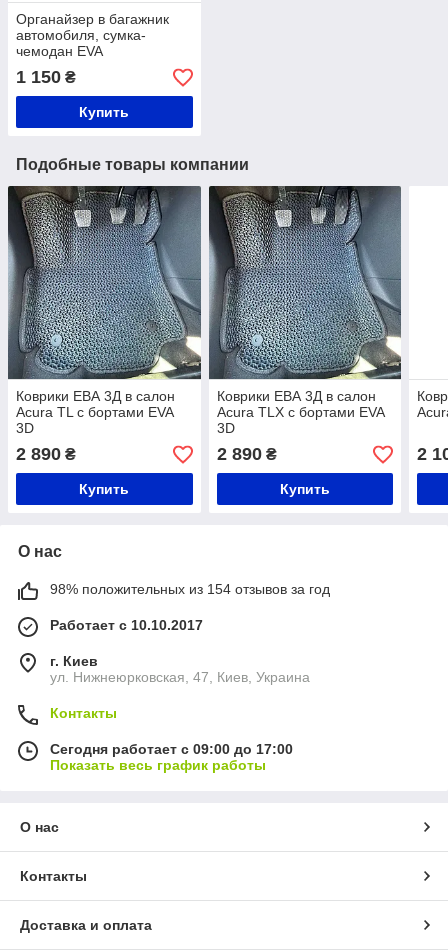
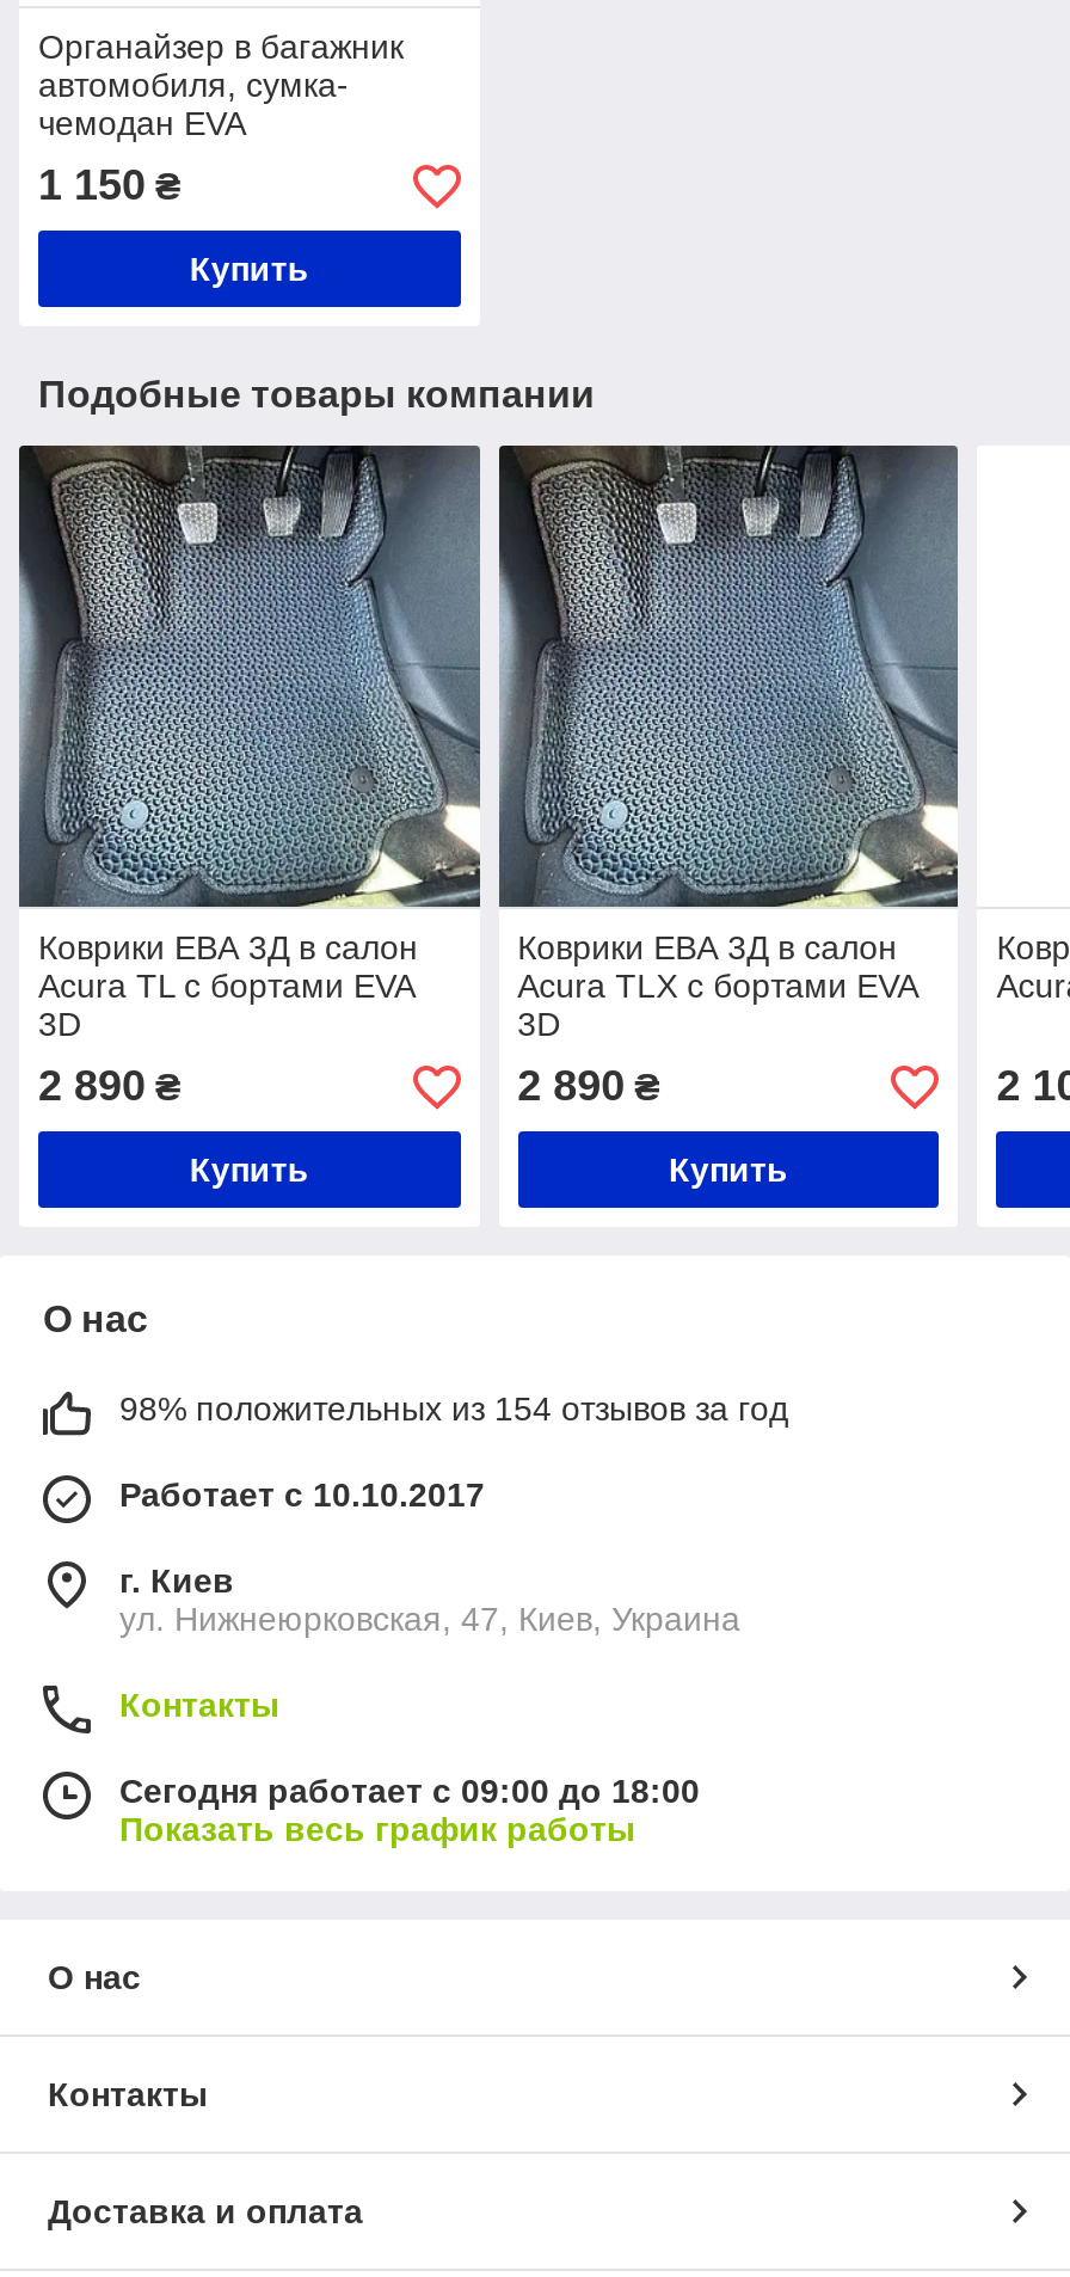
- Сегодня работает с 09:00 до 17:00
+ Сегодня работает с 09:00 до 18:00
